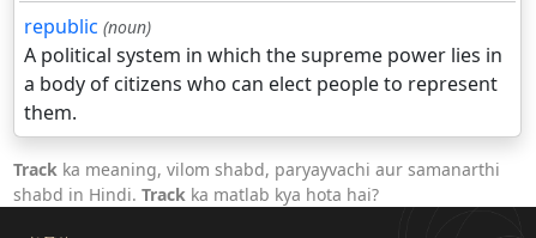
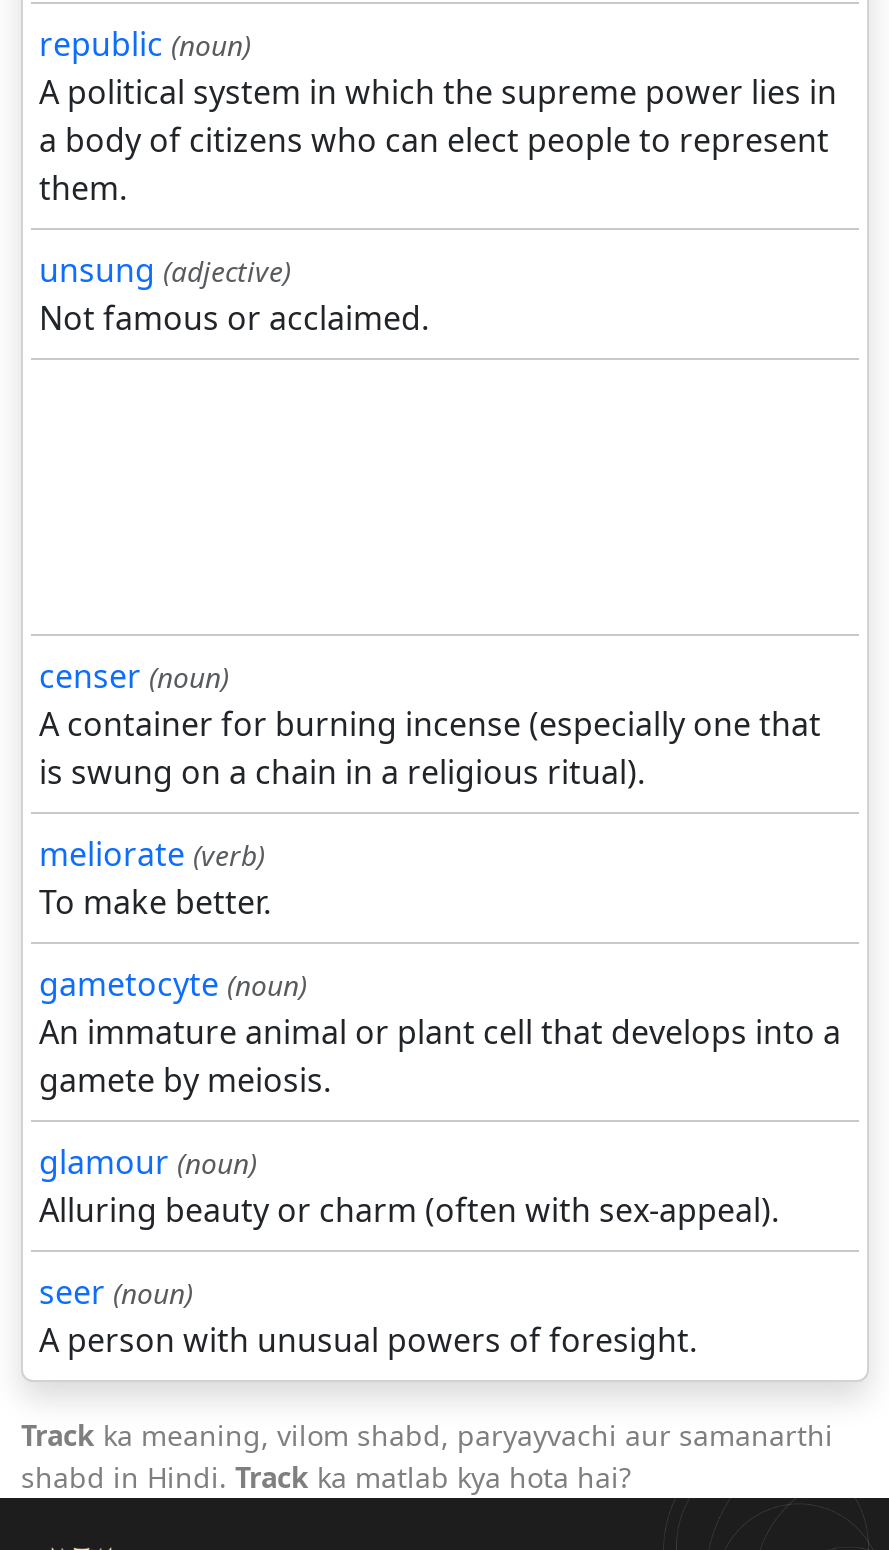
+ unsung (adjective)
+ Not famous or acclaimed.

+ censer (noun)
+ A container for burning incense (especially one that
+ is swung on a chain in a religious ritual).
+ meliorate (verb)
+ To make better.
+ gametocyte (noun)
+ An immature animal or plant cell that develops into a
+ gamete by meiosis.
+ glamour (noun)
+ Alluring beauty or charm (often with sex-appeal).
+ seer (noun)
+ A person with unusual powers of foresight.
